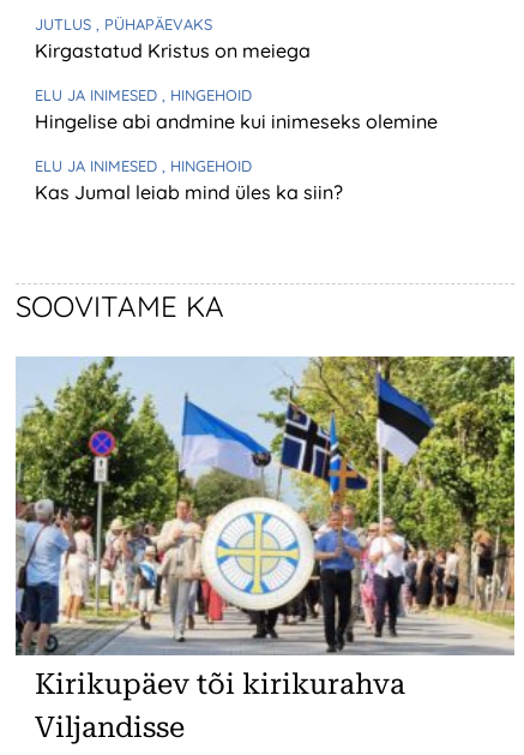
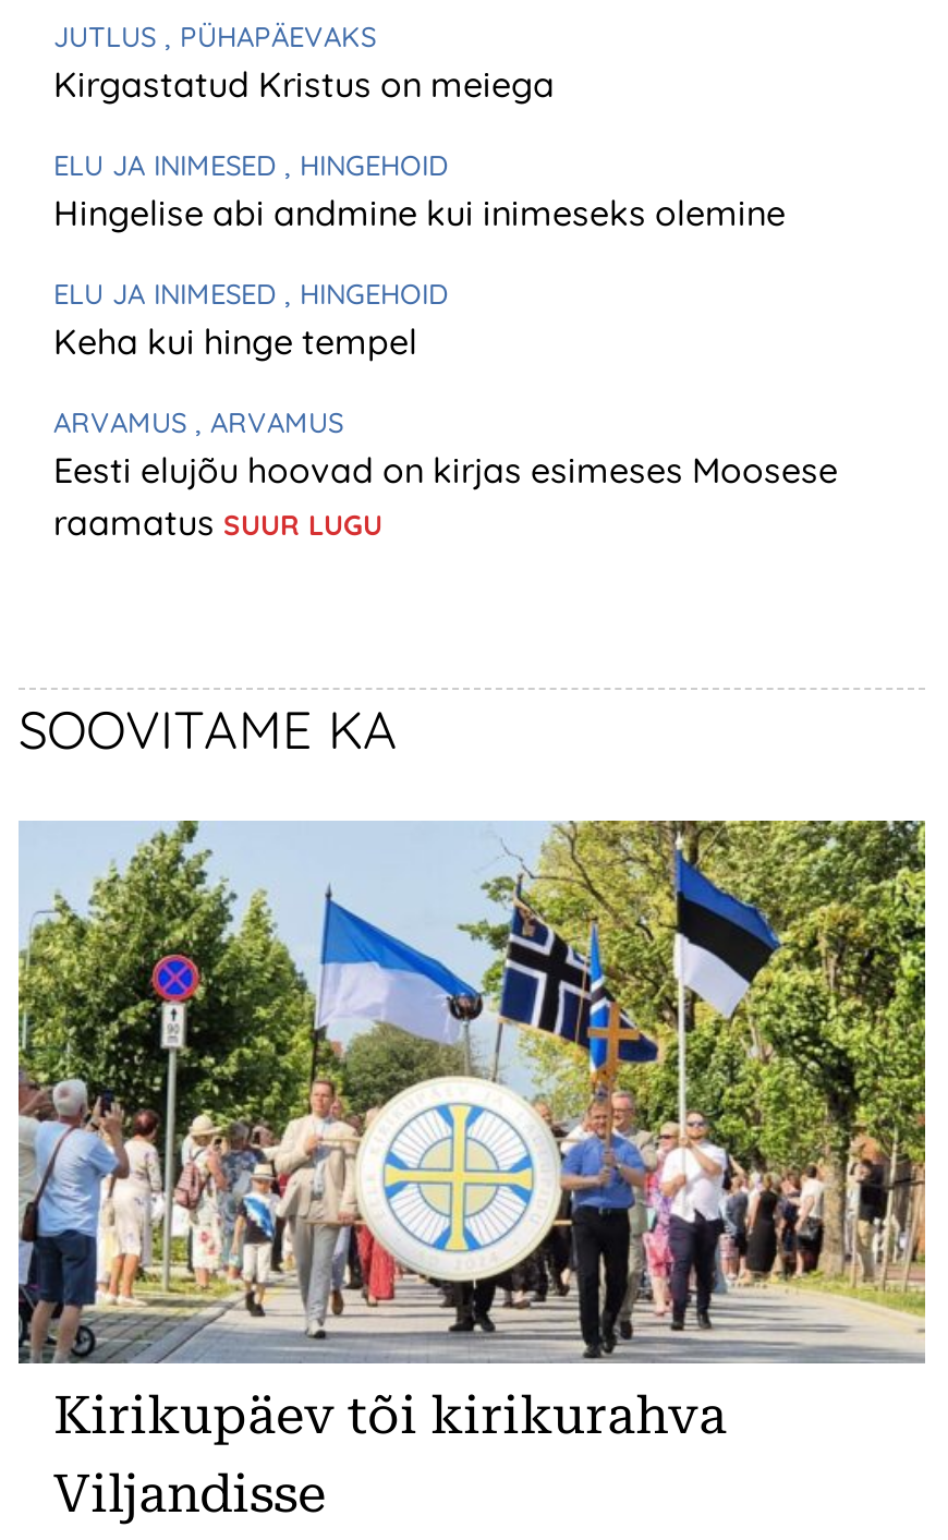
- Kas Jumal leiab mind üles ka siin?
+ Keha kui hinge tempel
+ ARVAMUS, ARVAMUS
+ Eesti elujõu hoovad on kirjas esimeses Moosese
+ raamatus SUUR LUGU
